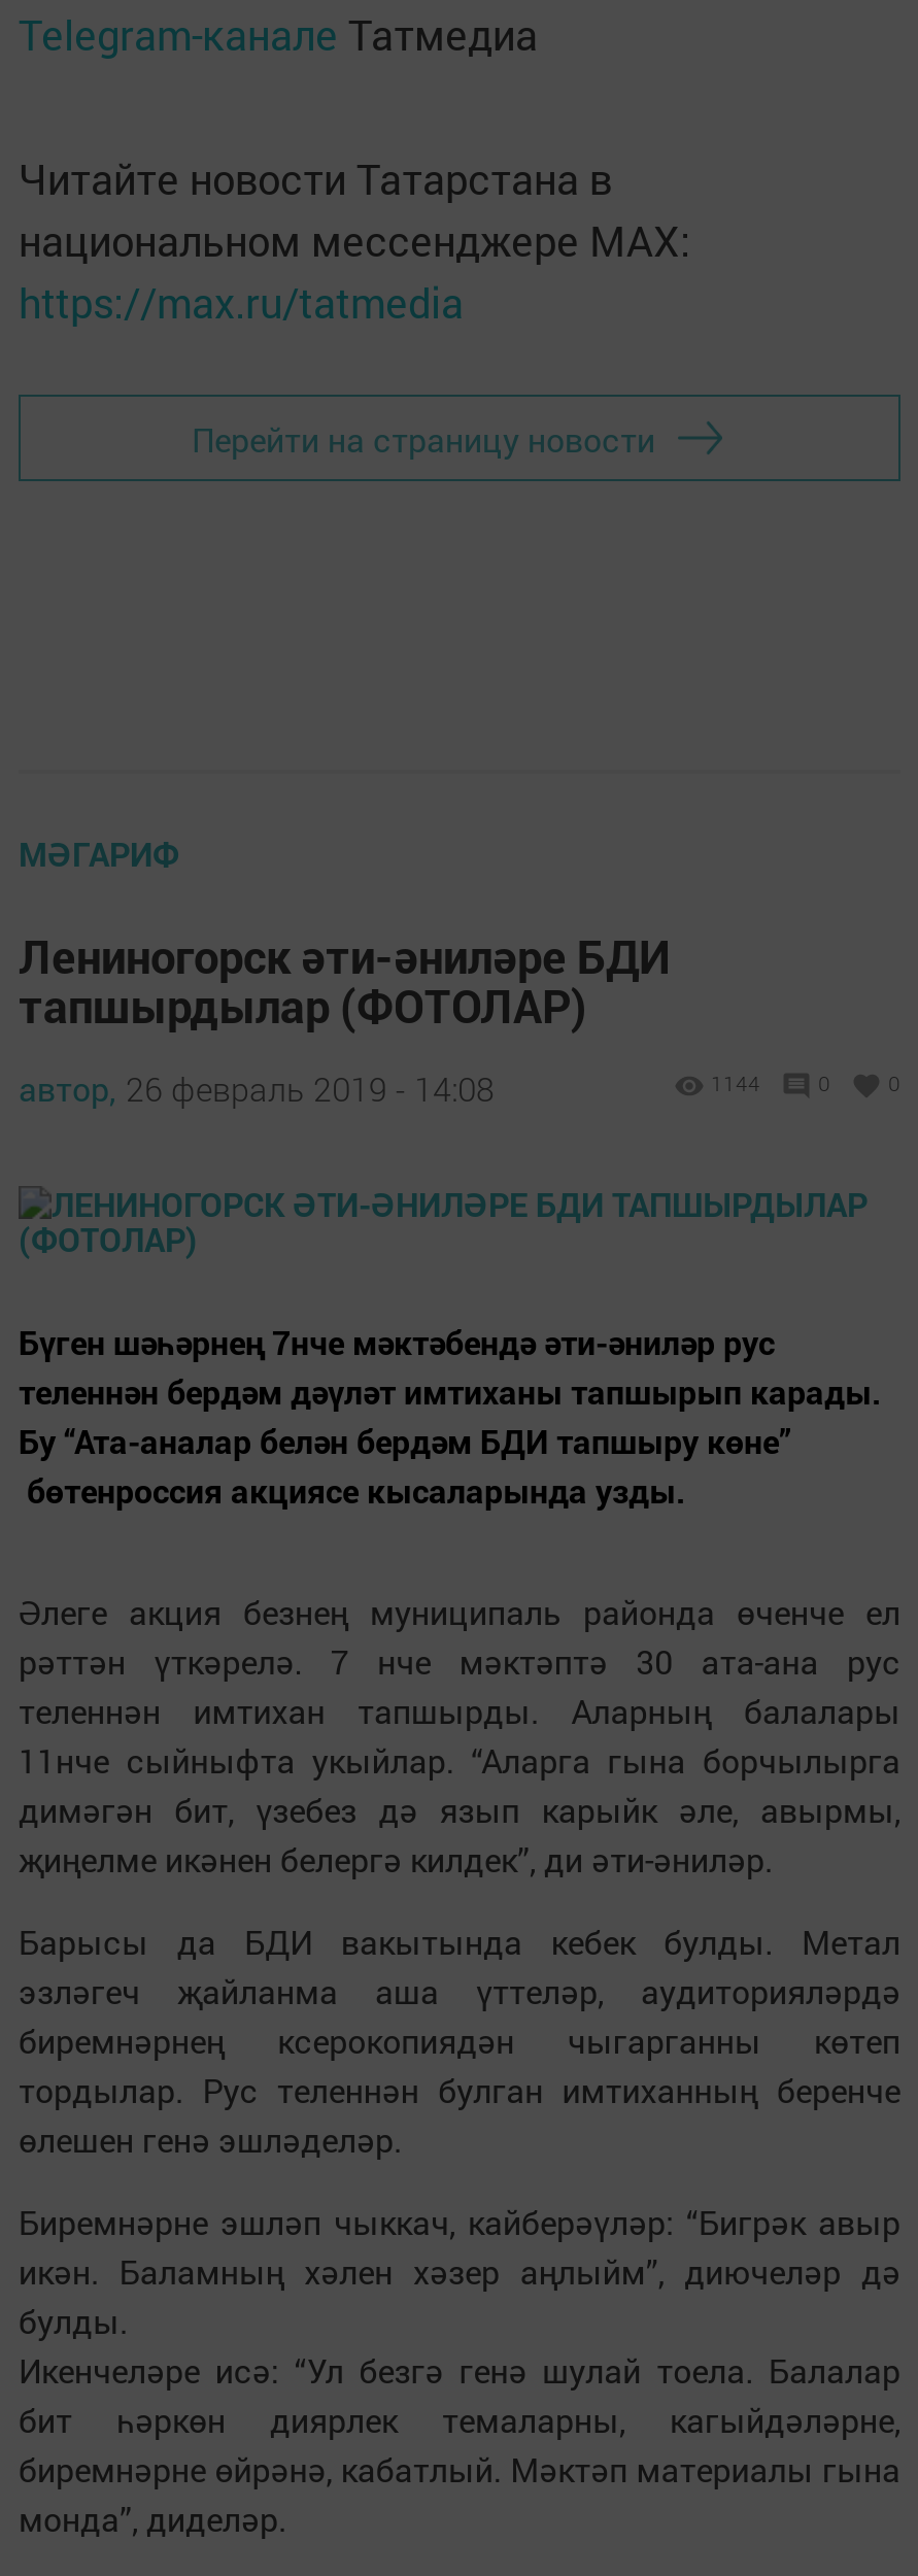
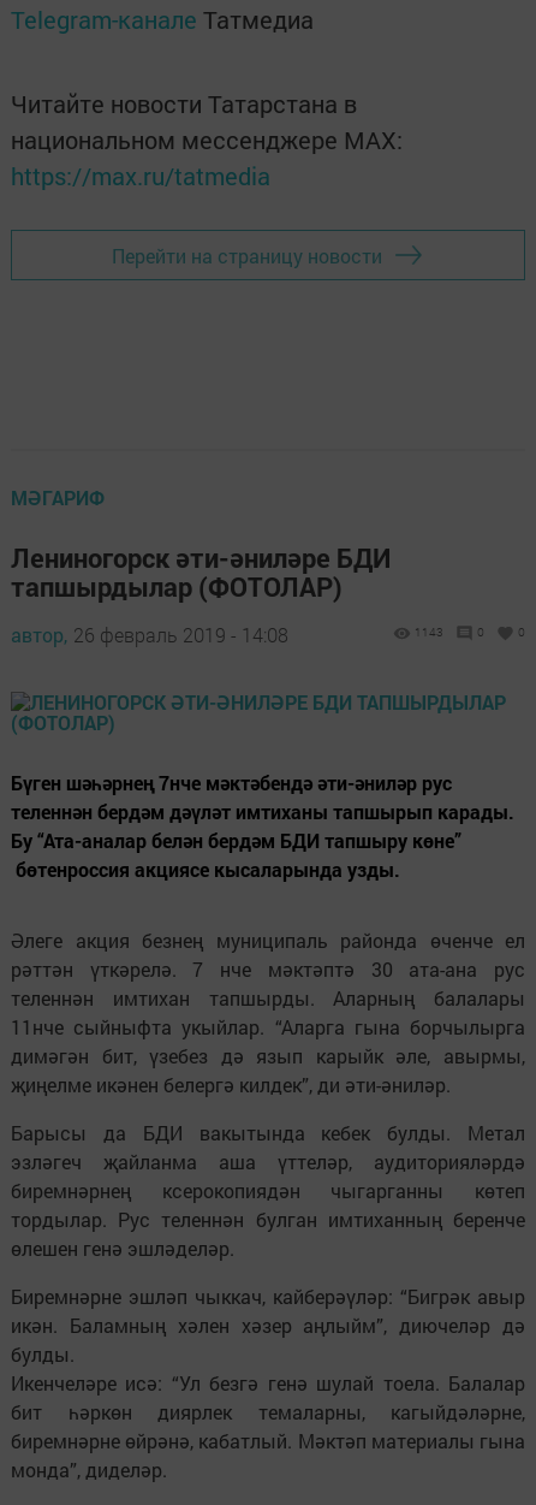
- 1144
+ 1143
